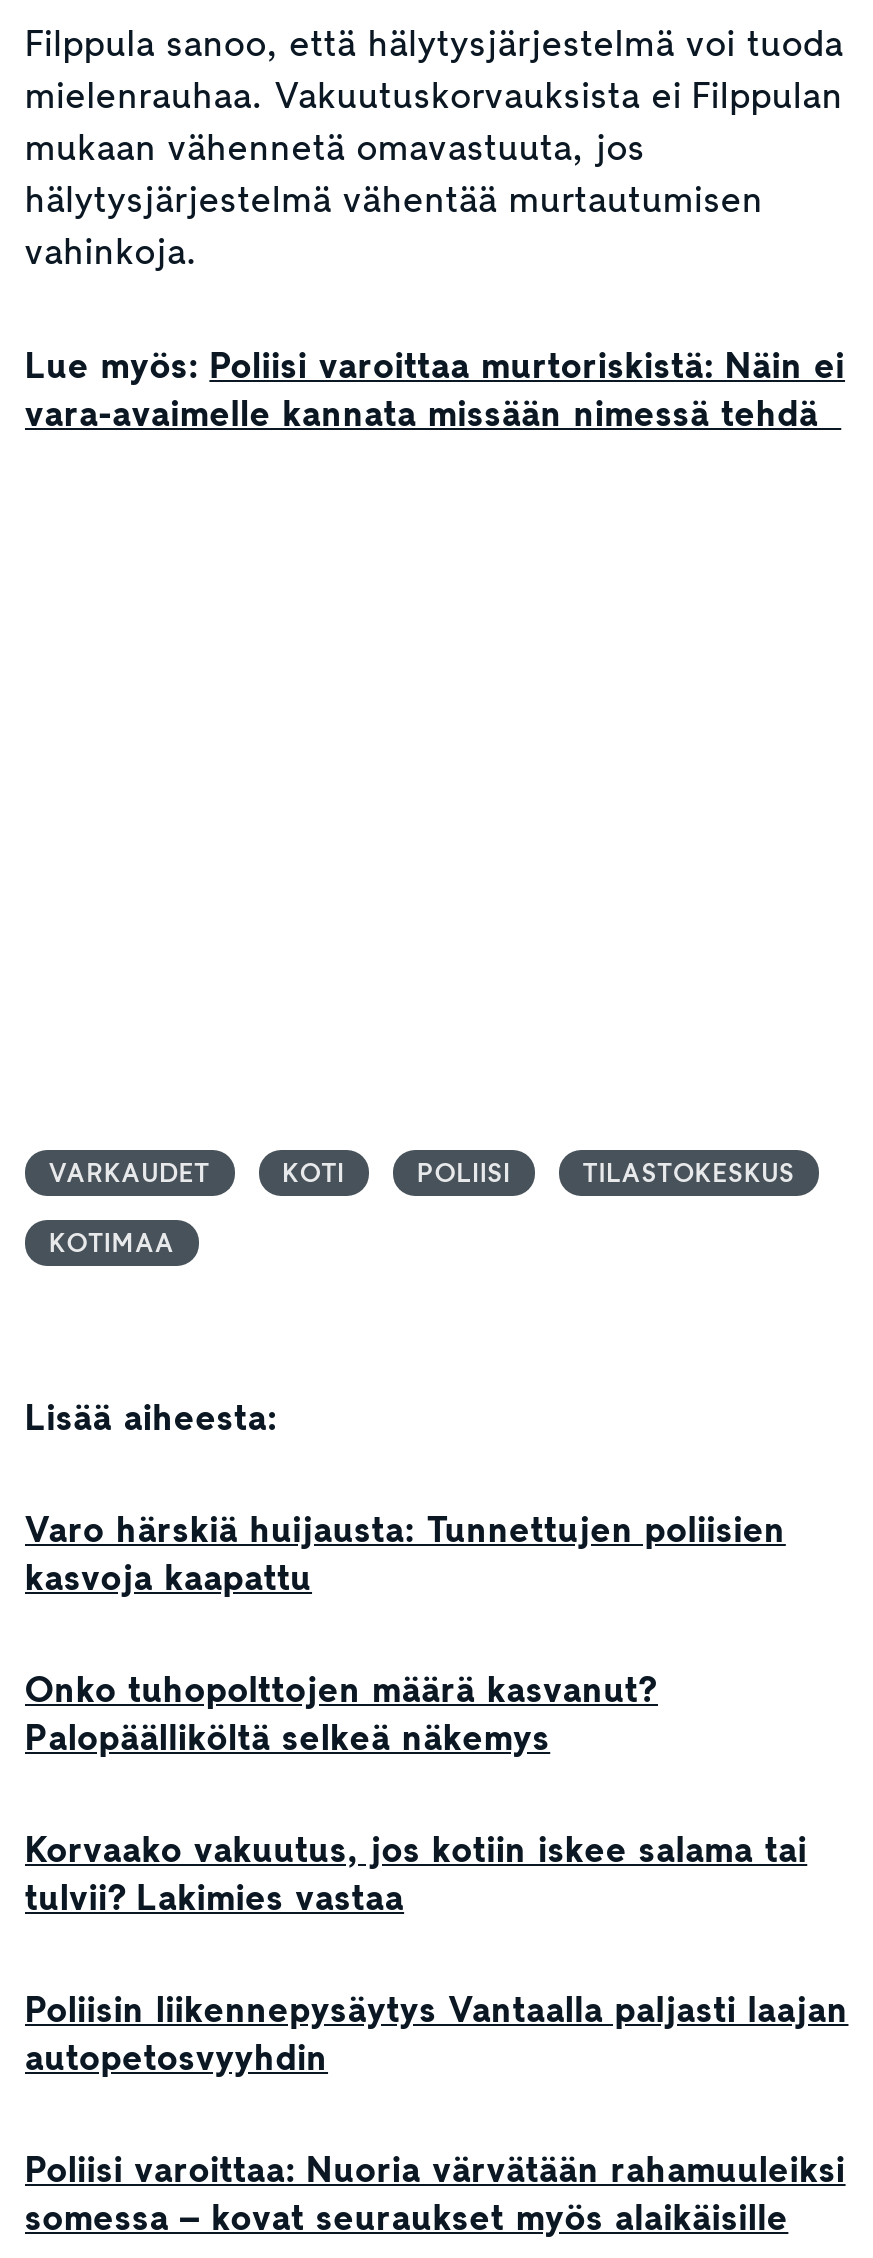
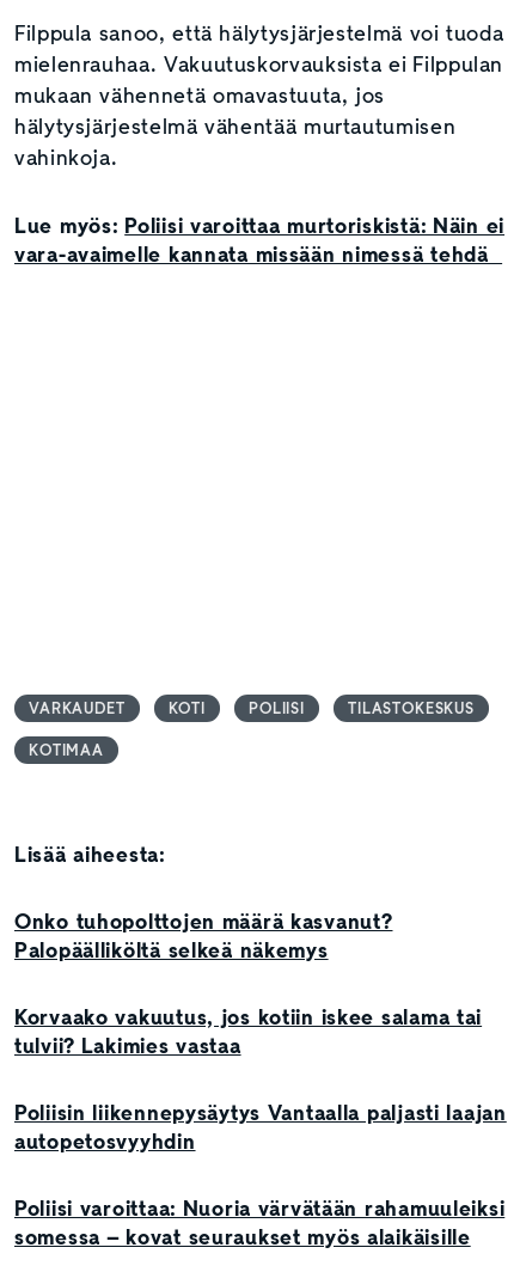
- Varo härskiä huijausta: Tunnettujen poliisien
- kasvoja kaapattu
